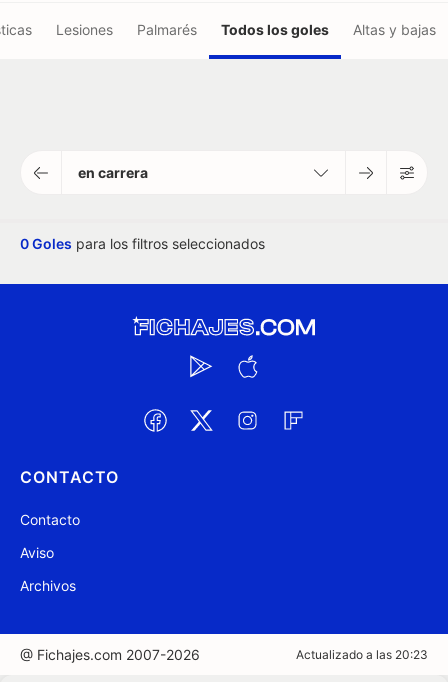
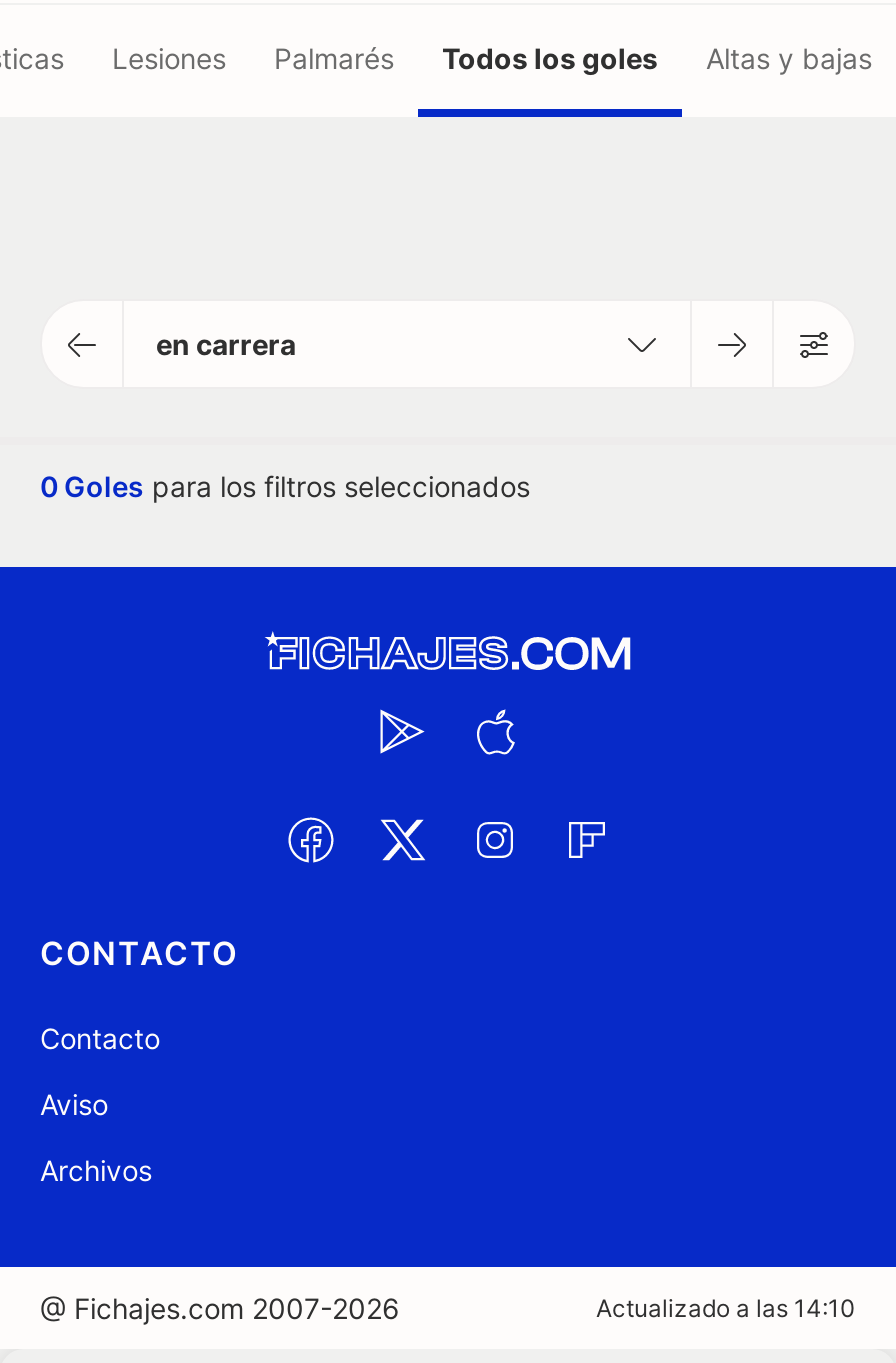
- Actualizado a las 20:23
+ Actualizado a las 14:10
